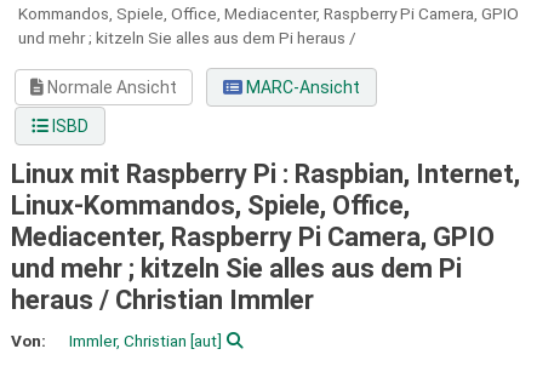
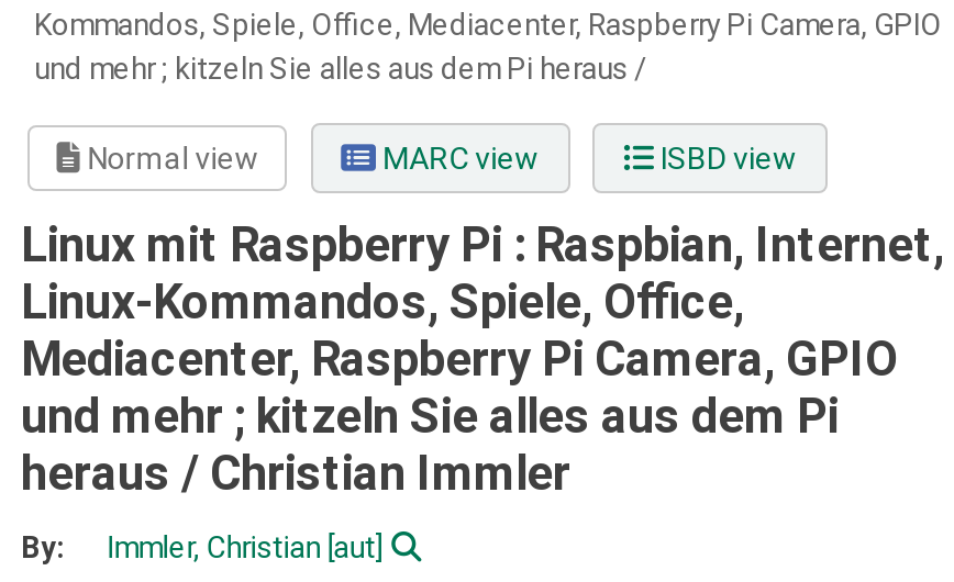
- Normale Ansicht
- MARC-Ansicht
- ISBD
+ Normal view
+ MARC view
+ ISBD view

- Von:
+ By:
